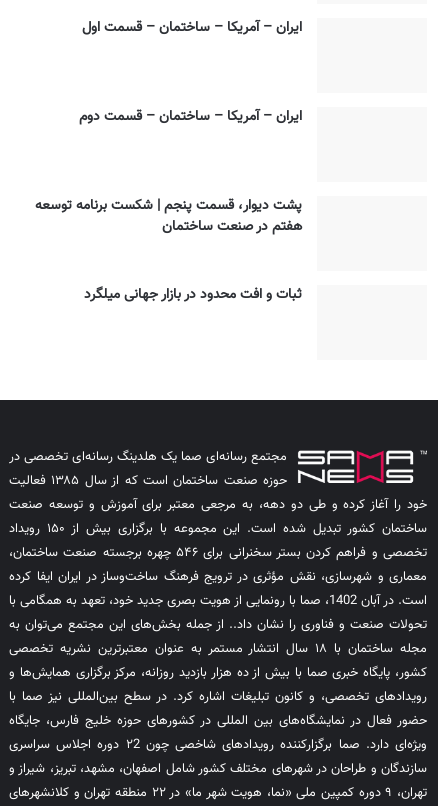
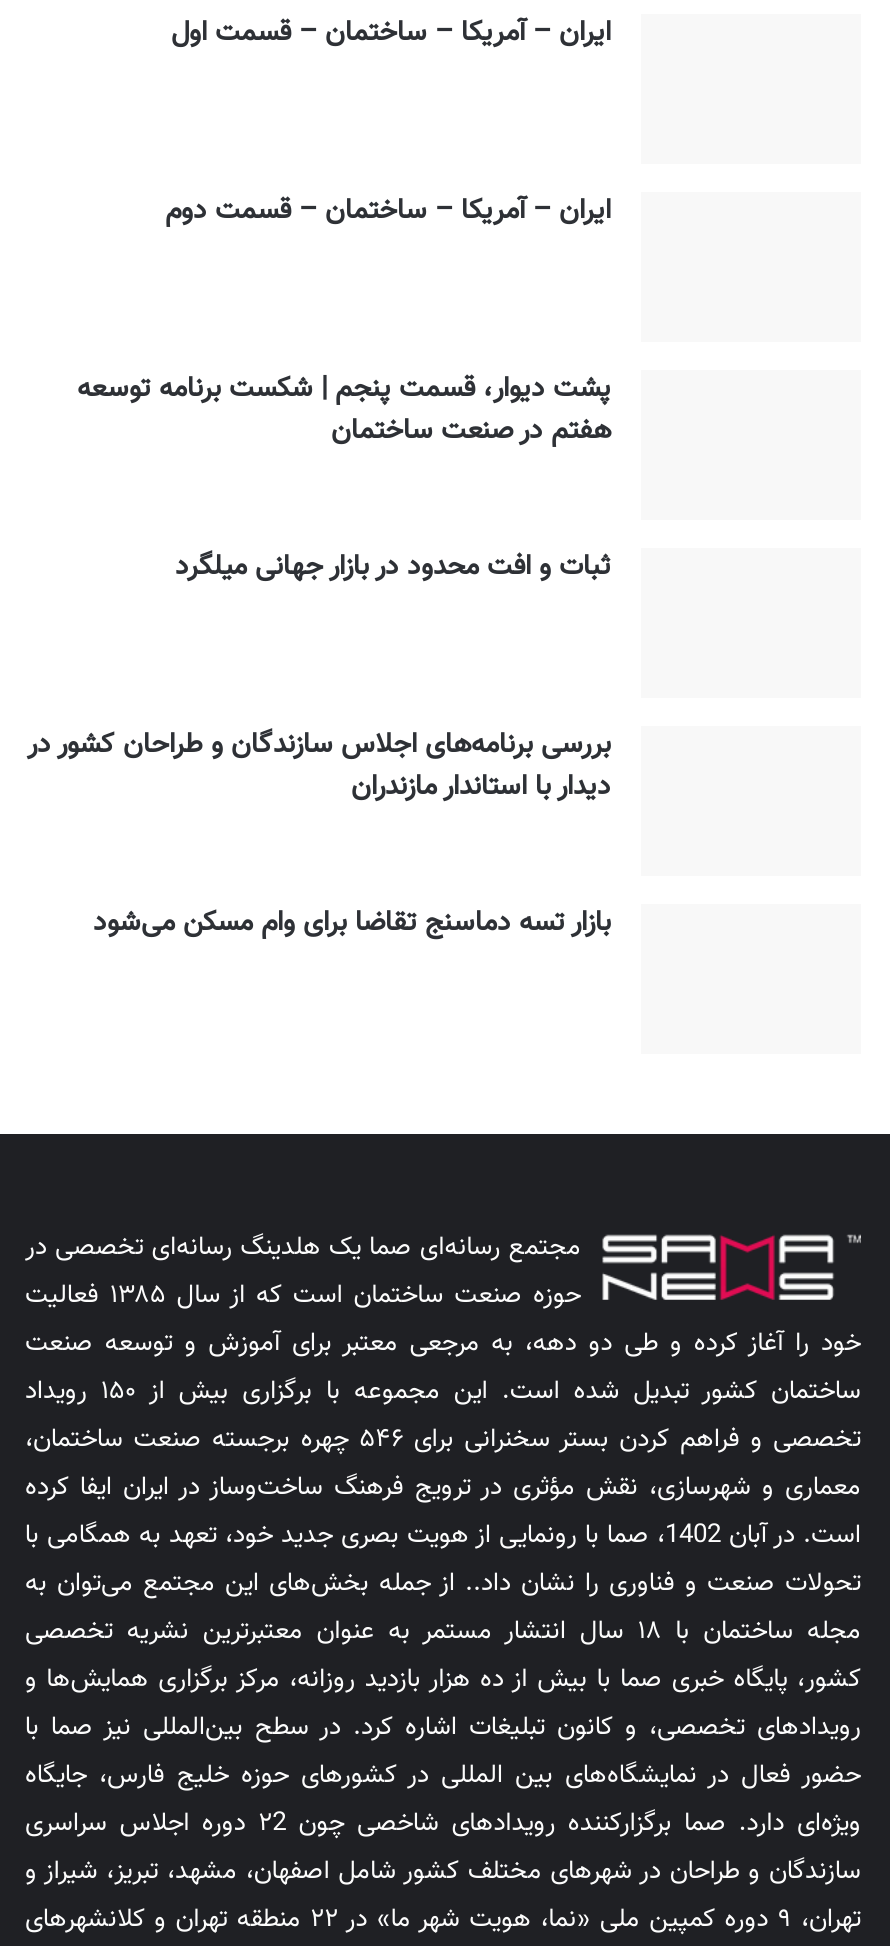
+ بررسی برنامه‌های اجلاس سازندگان و طراحان کشور در
+ دیدار با استاندار مازندران
+ بازار تسه دماسنج تقاضا برای وام مسکن می‌شود
